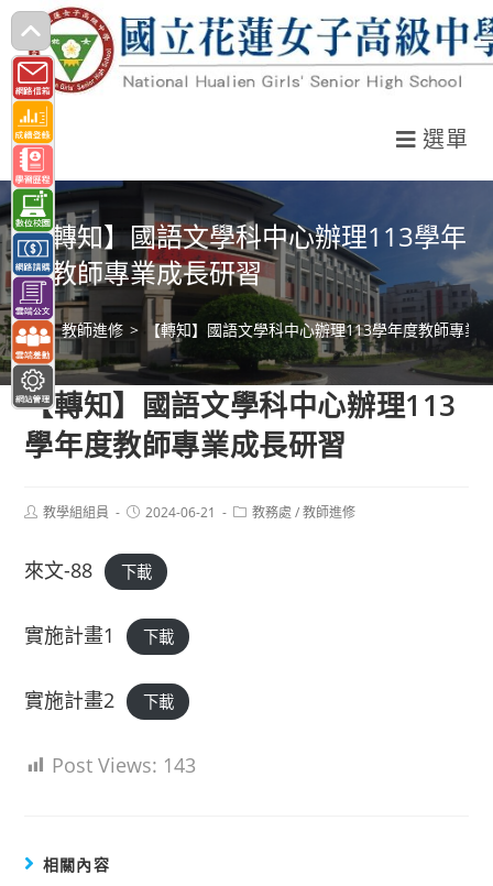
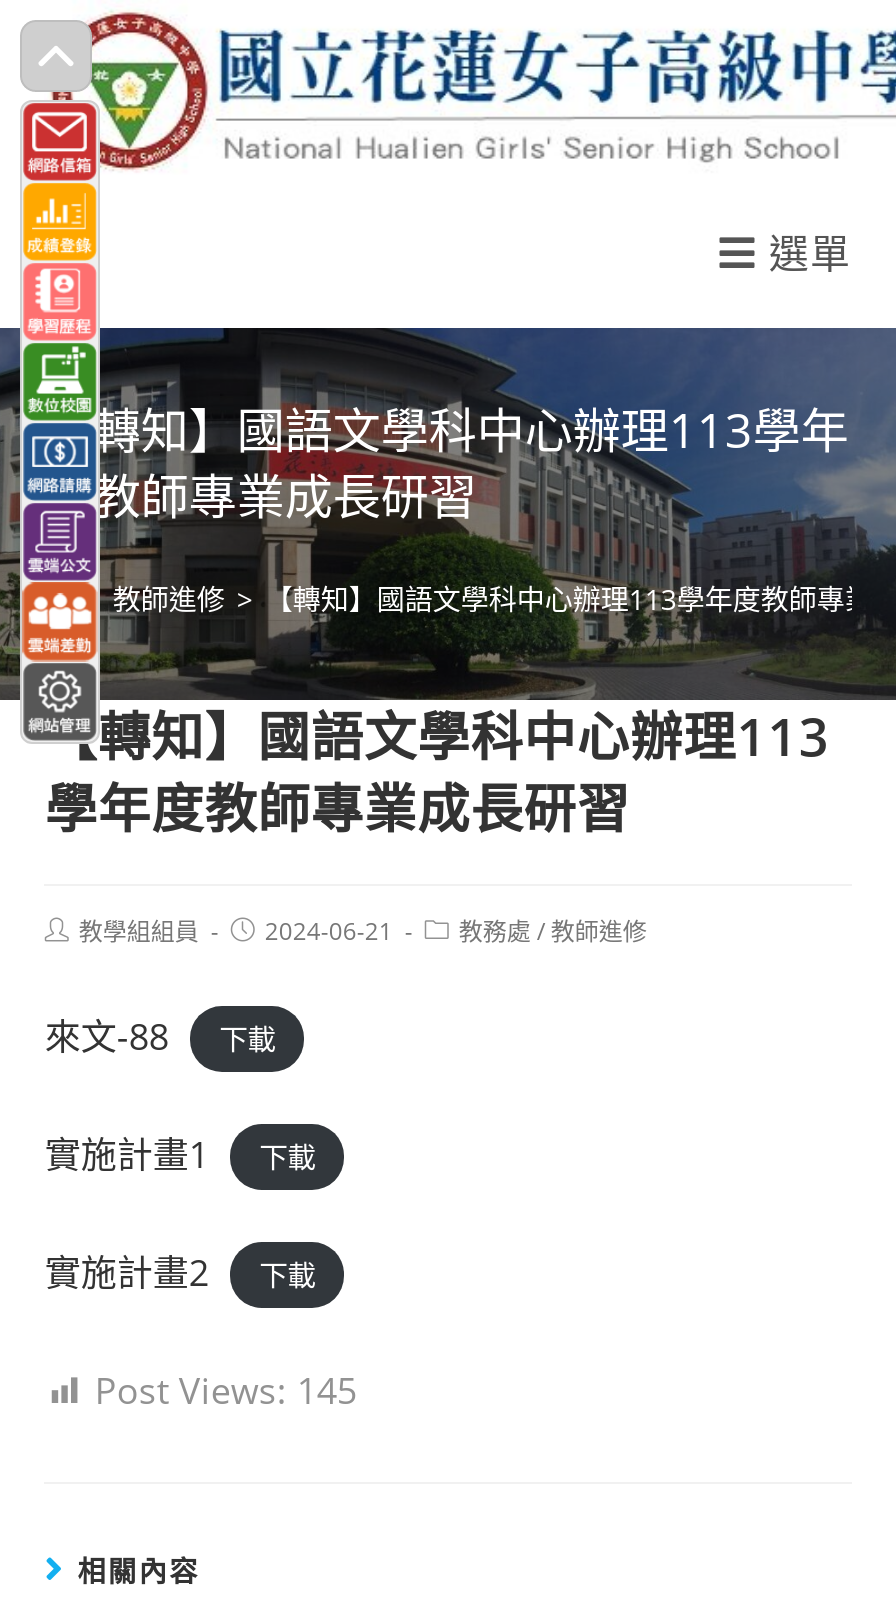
- Post Views: 143
+ Post Views: 145
